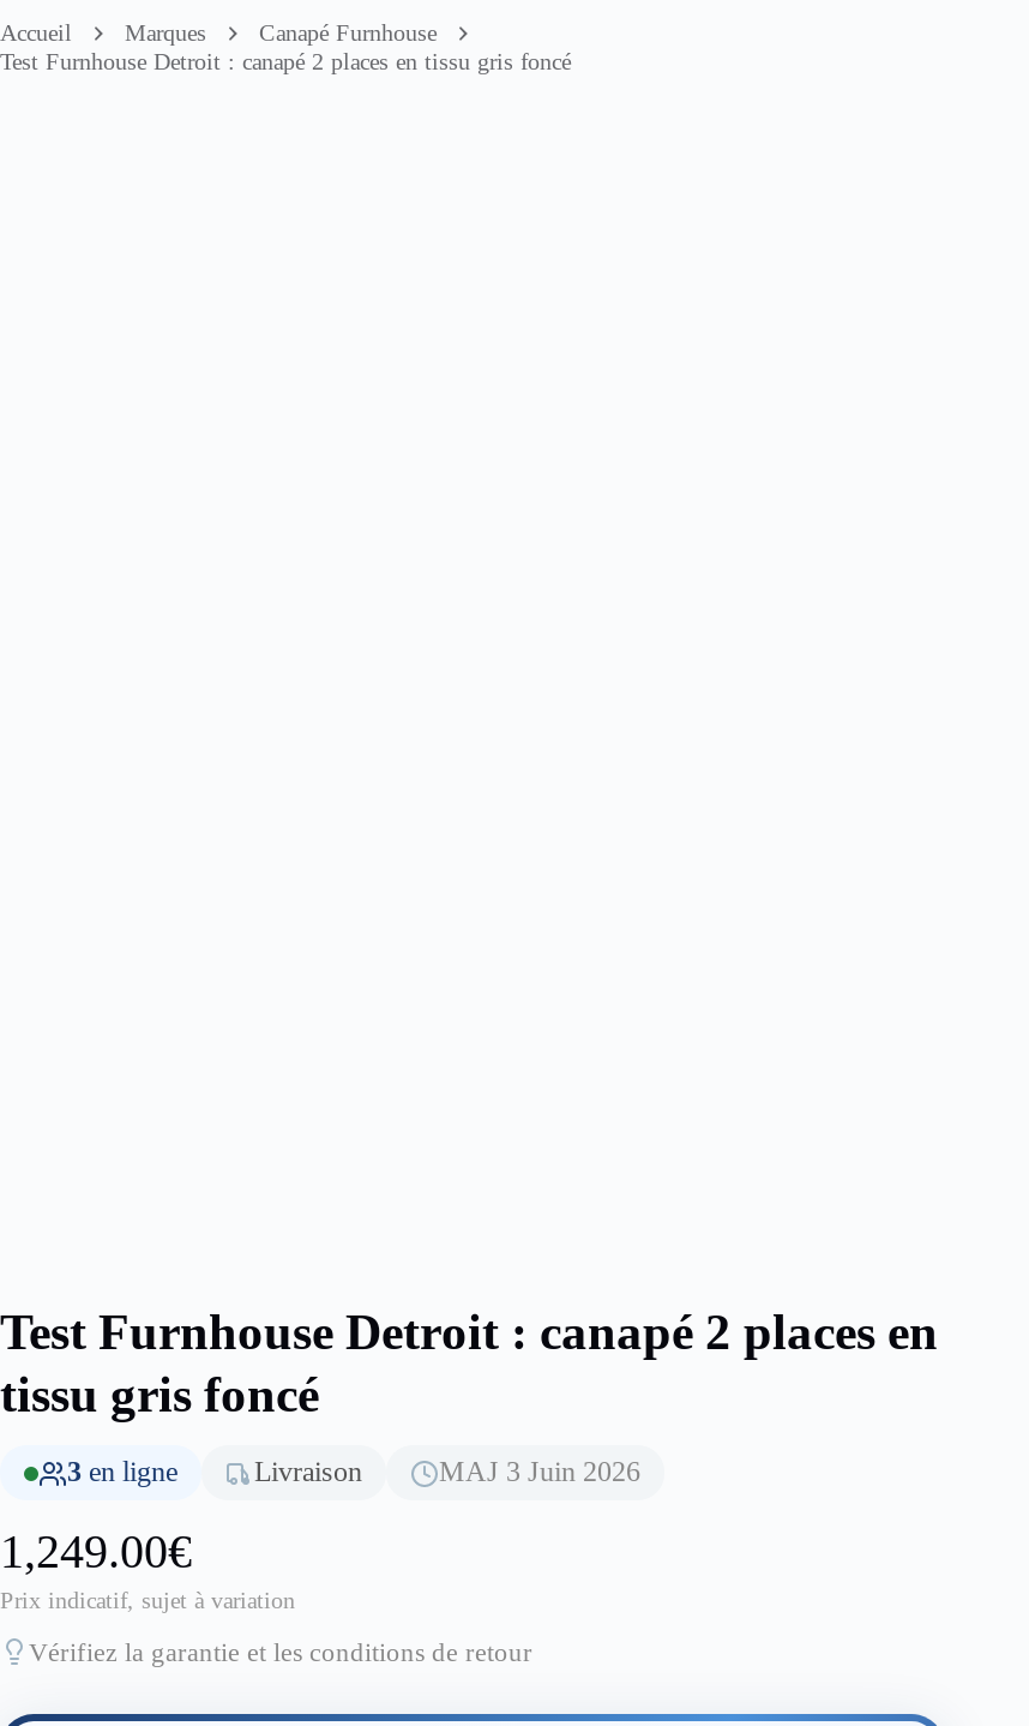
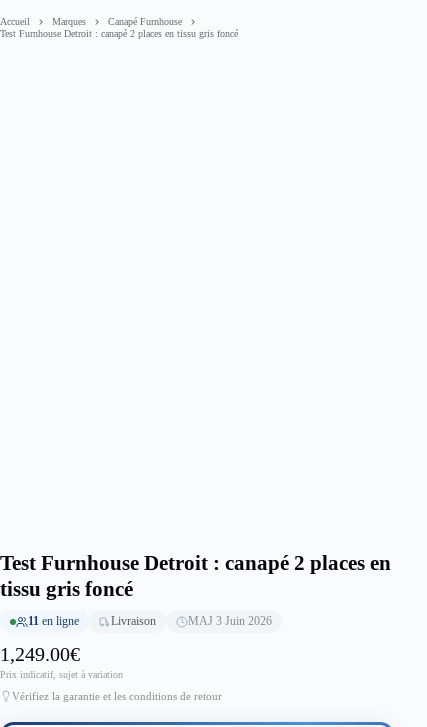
- 3 en ligne
+ 11 en ligne
